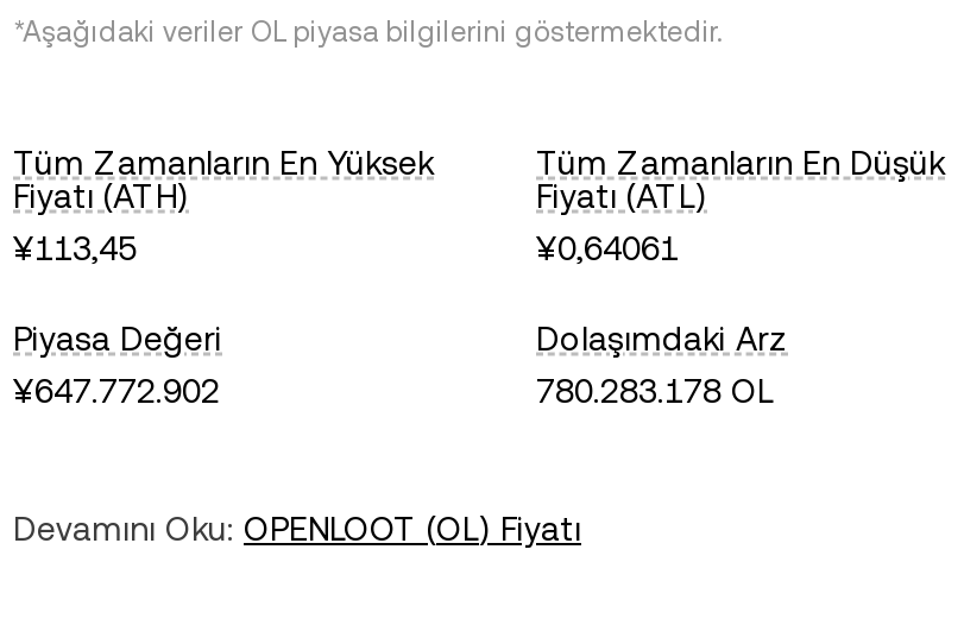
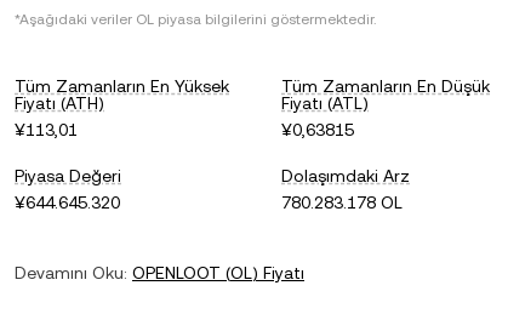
- ¥113,45
+ ¥113,01

- ¥0,64061
+ ¥0,63815

- ¥647.772.902
+ ¥644.645.320
